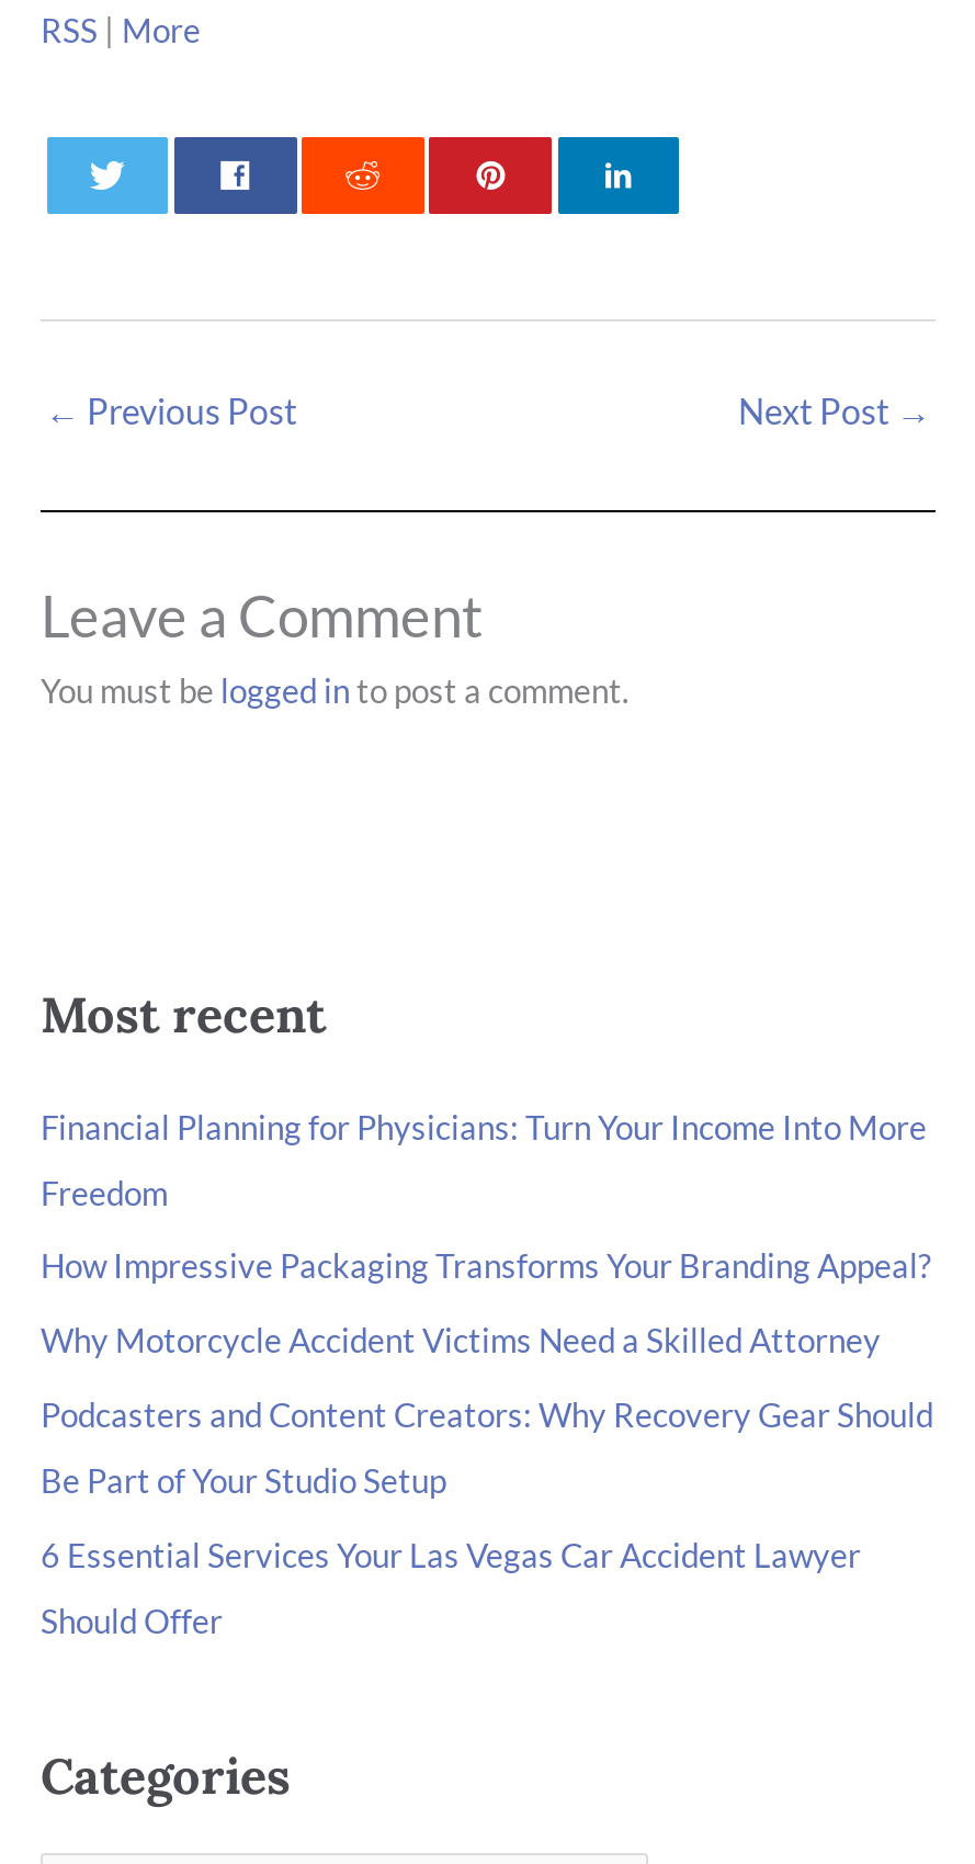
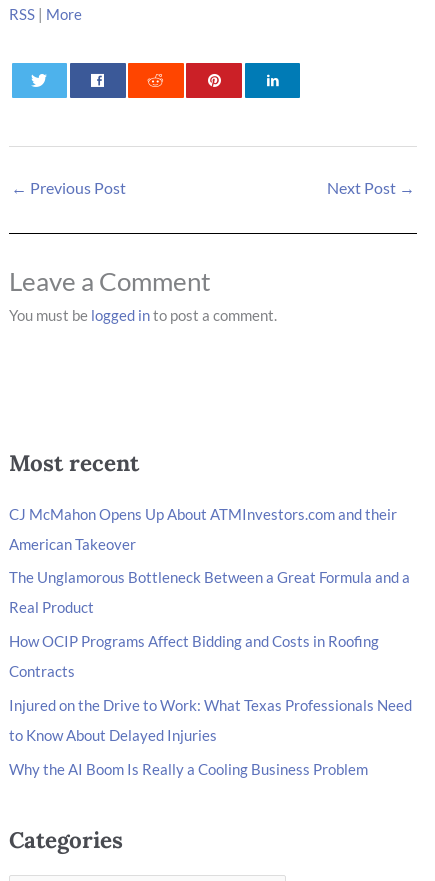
- Financial Planning for Physicians: Turn Your Income Into More
- Freedom
- How Impressive Packaging Transforms Your Branding Appeal?
- Why Motorcycle Accident Victims Need a Skilled Attorney
- Podcasters and Content Creators: Why Recovery Gear Should
- Be Part of Your Studio Setup
- 6 Essential Services Your Las Vegas Car Accident Lawyer
- Should Offer
+ CJ McMahon Opens Up About ATMInvestors.com and their
+ American Takeover
+ The Unglamorous Bottleneck Between a Great Formula and a
+ Real Product
+ How OCIP Programs Affect Bidding and Costs in Roofing
+ Contracts
+ Injured on the Drive to Work: What Texas Professionals Need
+ to Know About Delayed Injuries
+ Why the AI Boom Is Really a Cooling Business Problem
